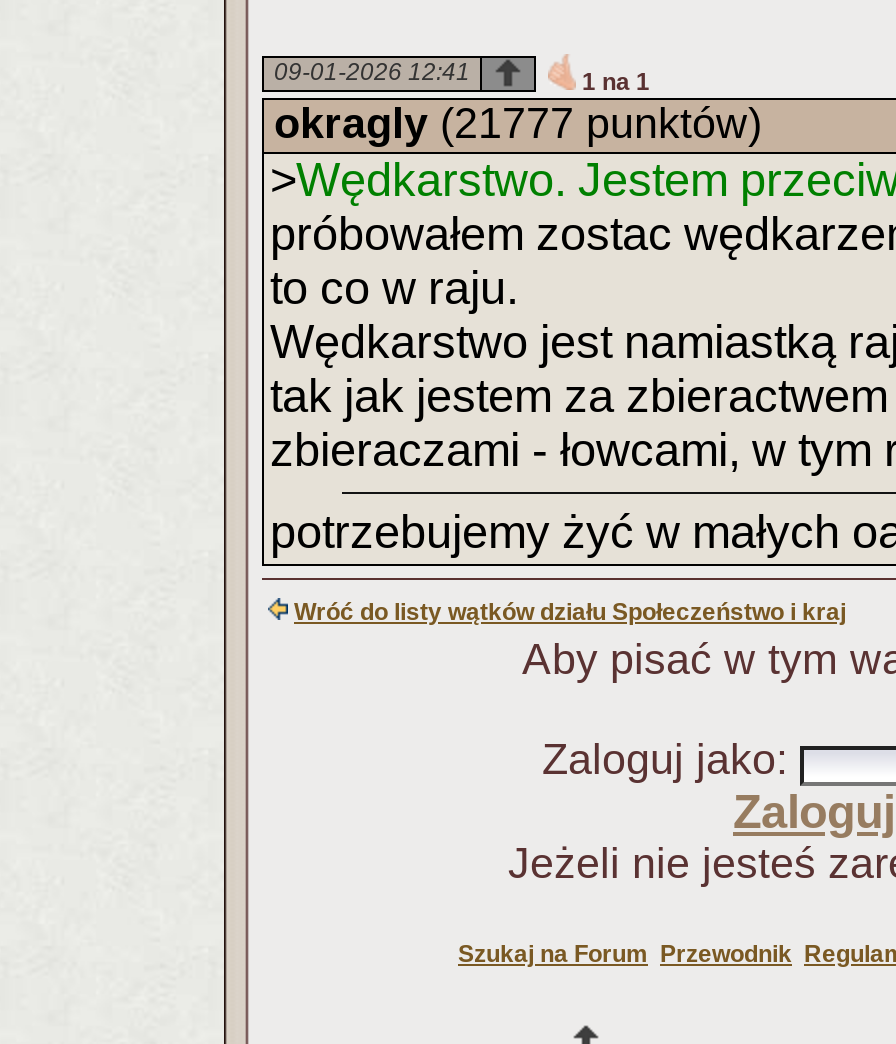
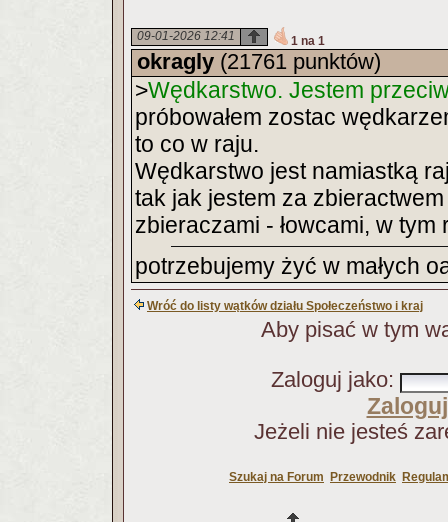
- okragly(21777 punktów)
+ okragly(21761 punktów)
